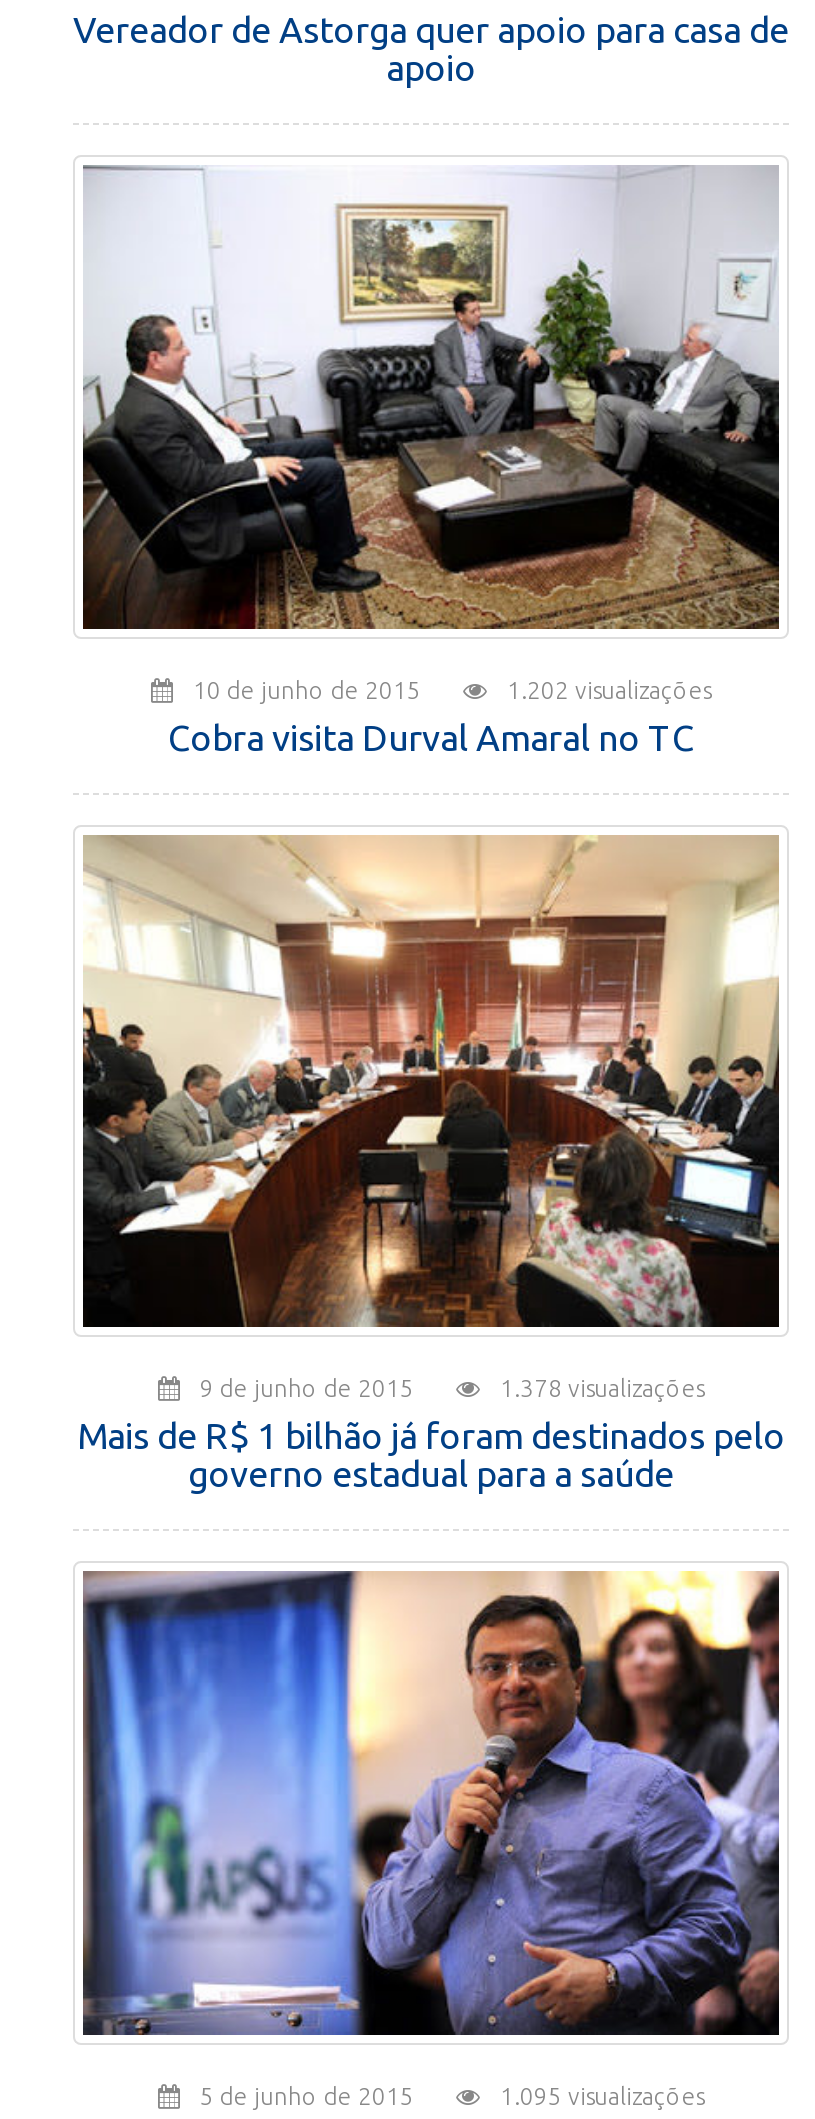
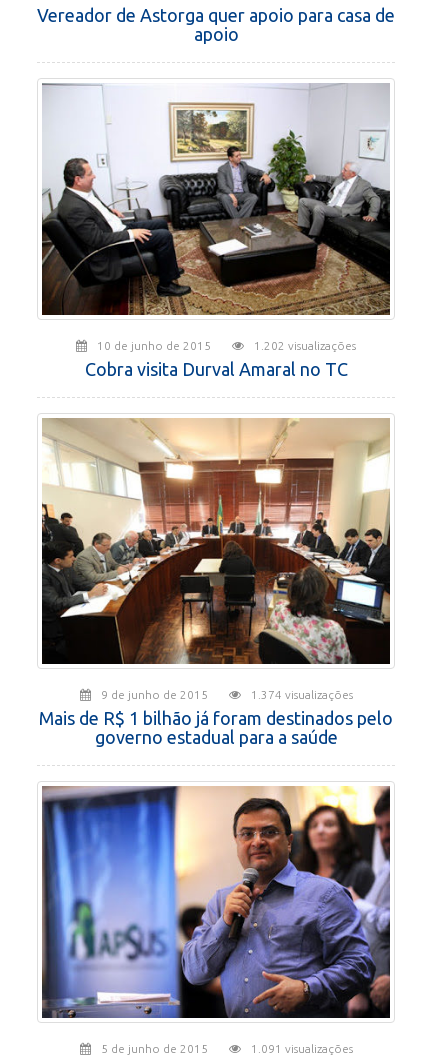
- 1.378 visualizações
+ 1.374 visualizações

- 1.095 visualizações
+ 1.091 visualizações
